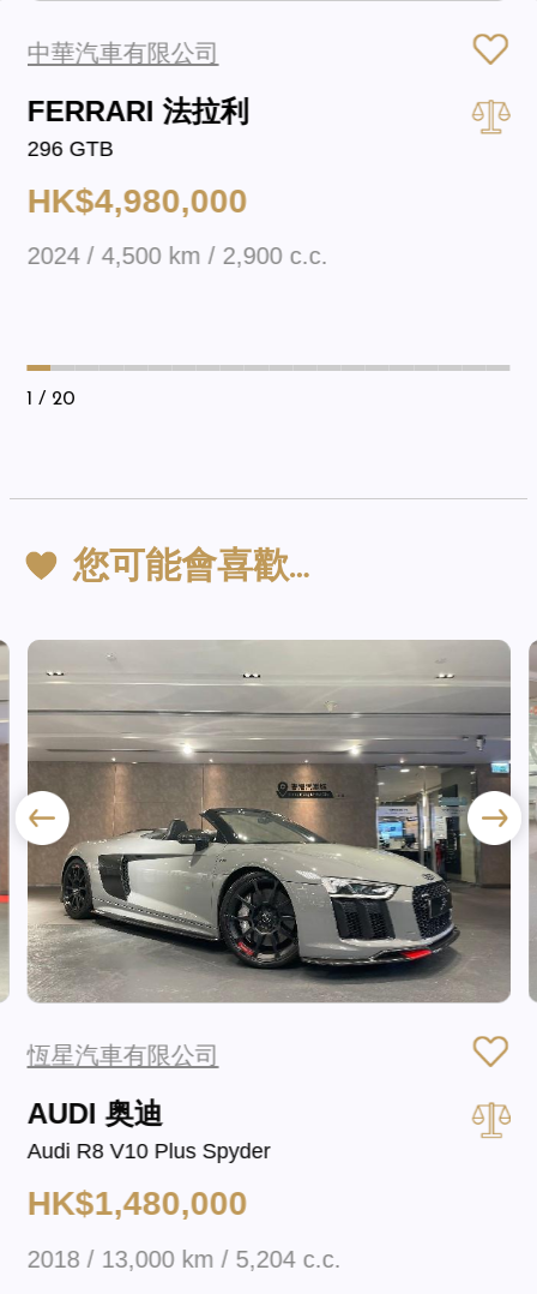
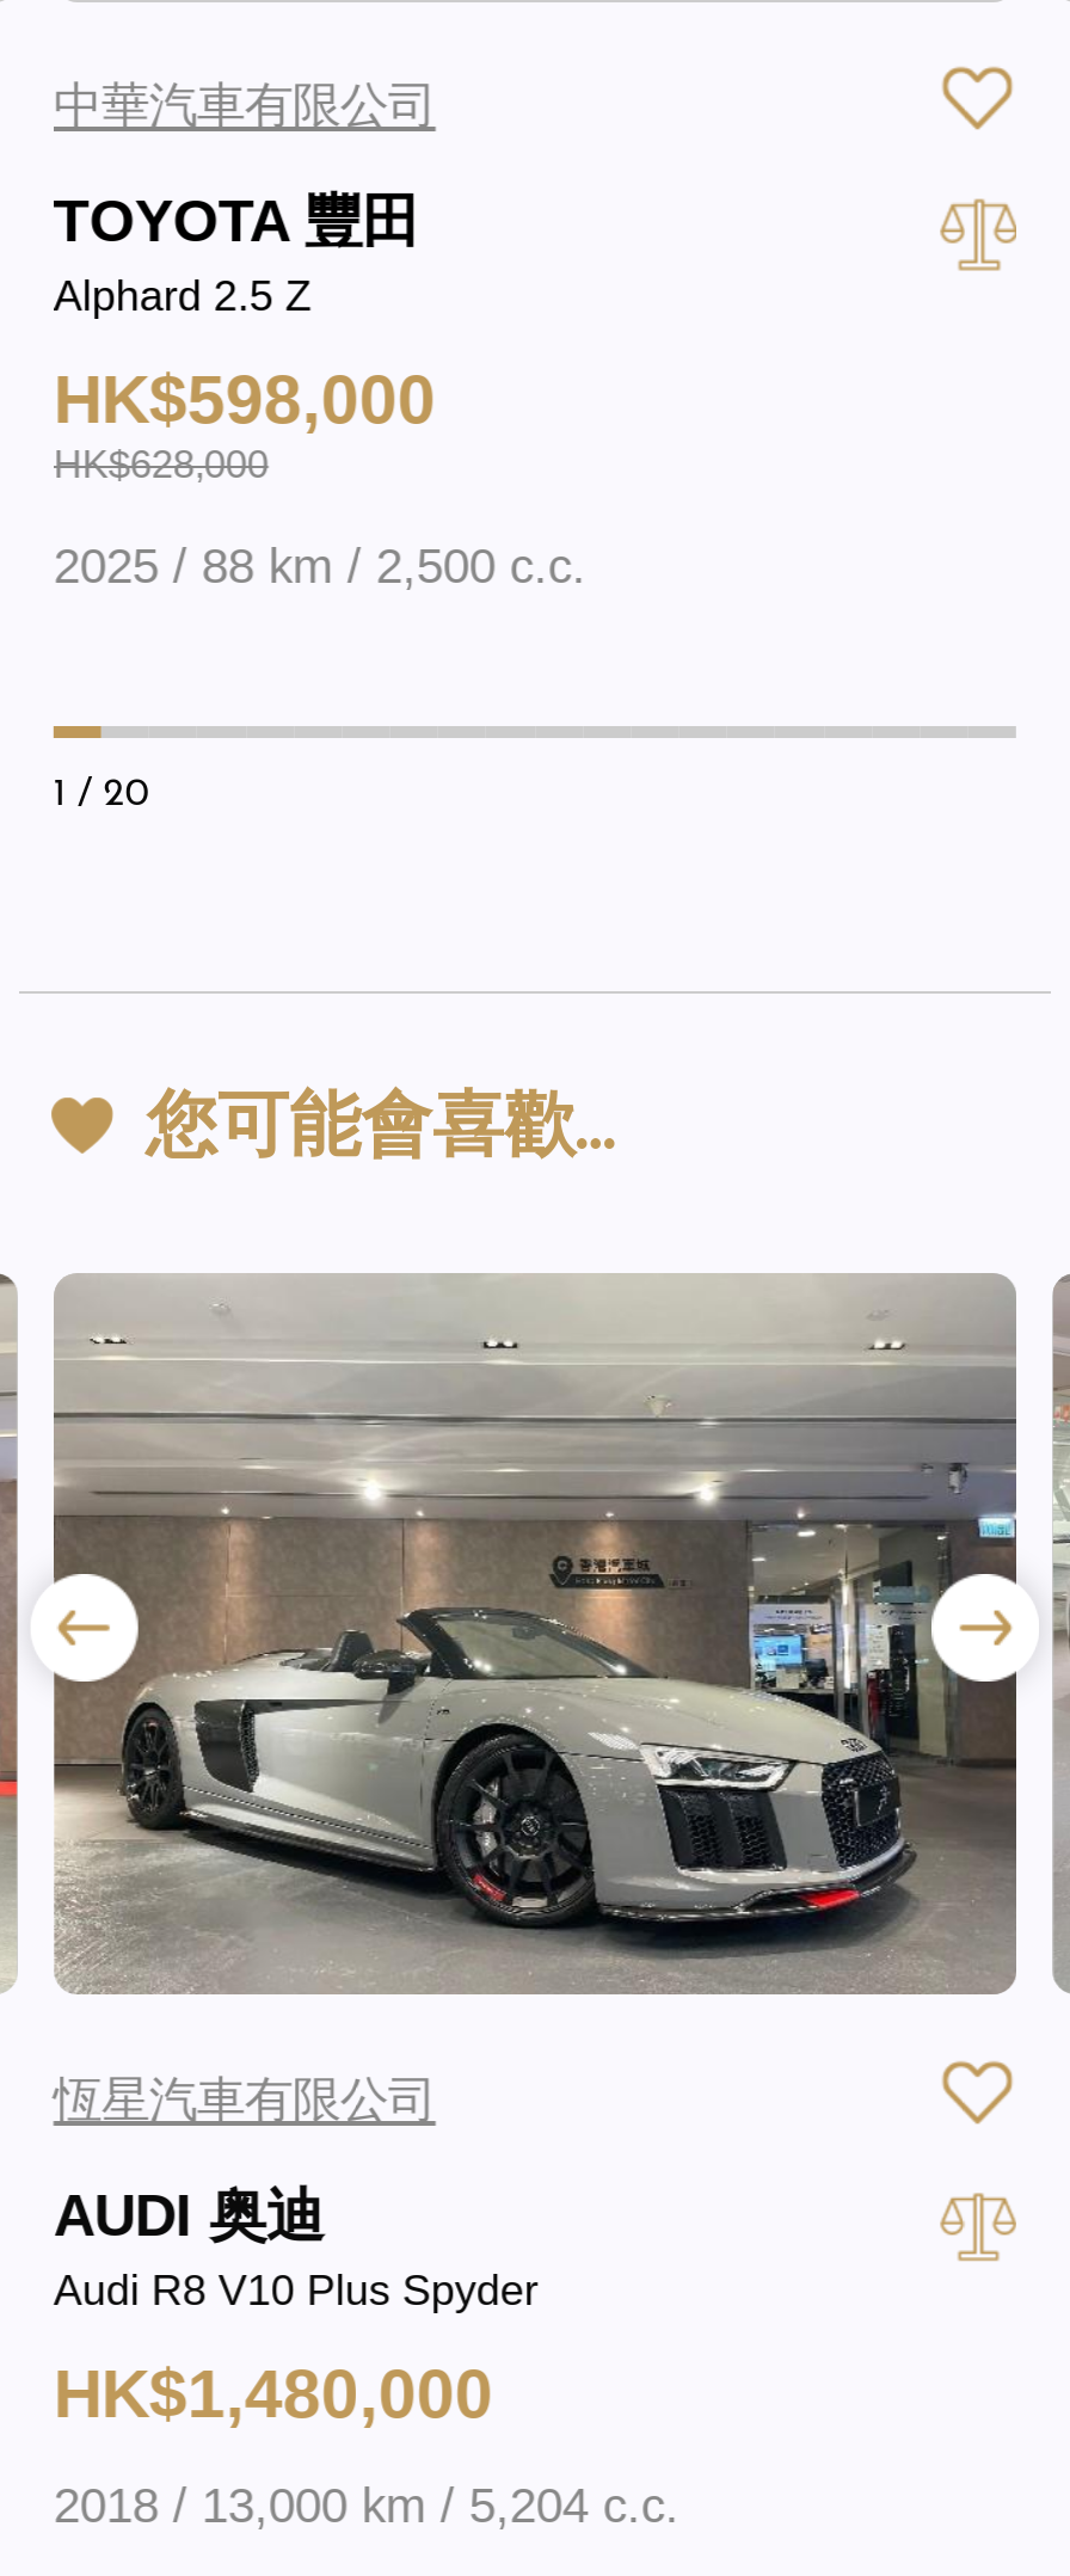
- FERRARI 法拉利
- 296 GTB
+ TOYOTA 豐田
+ Alphard 2.5 Z

- HK$4,980,000
+ HK$598,000
+ HK$628,000

- 2024 / 4,500 km / 2,900 c.c.
+ 2025 / 88 km / 2,500 c.c.
